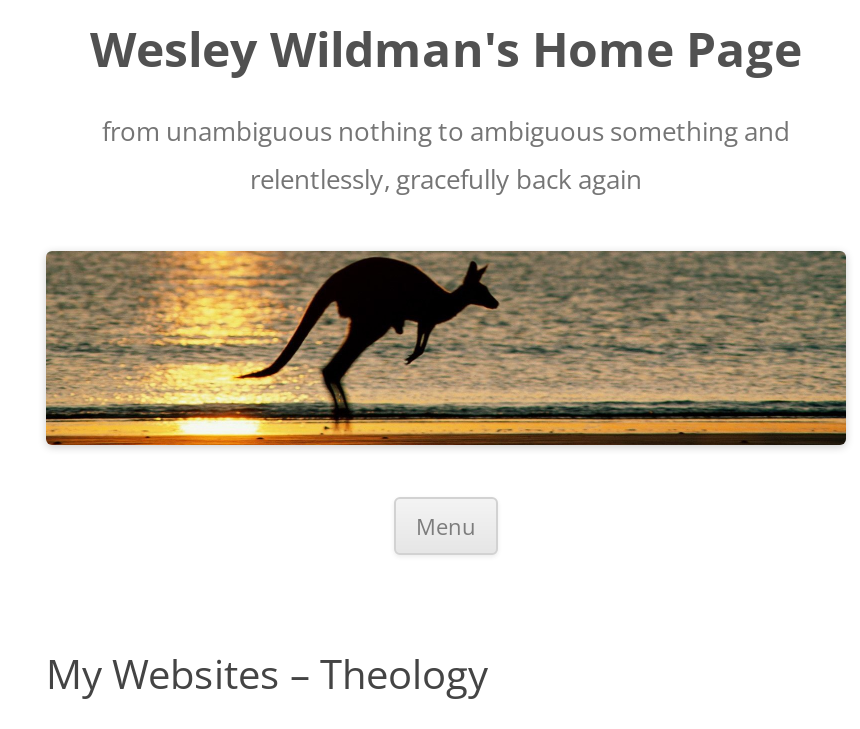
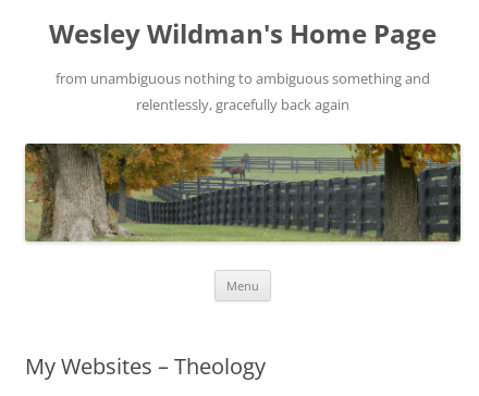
- [image]
+ [image]
